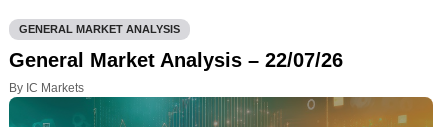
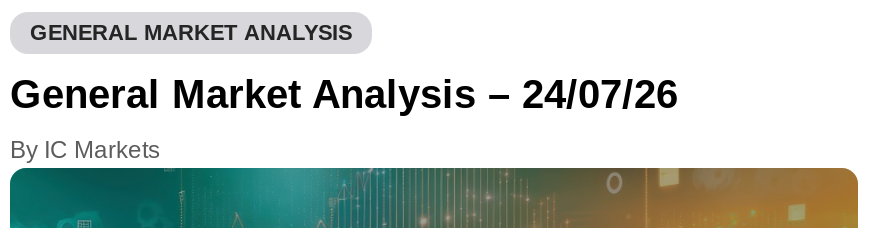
- General Market Analysis – 22/07/26
+ General Market Analysis – 24/07/26
